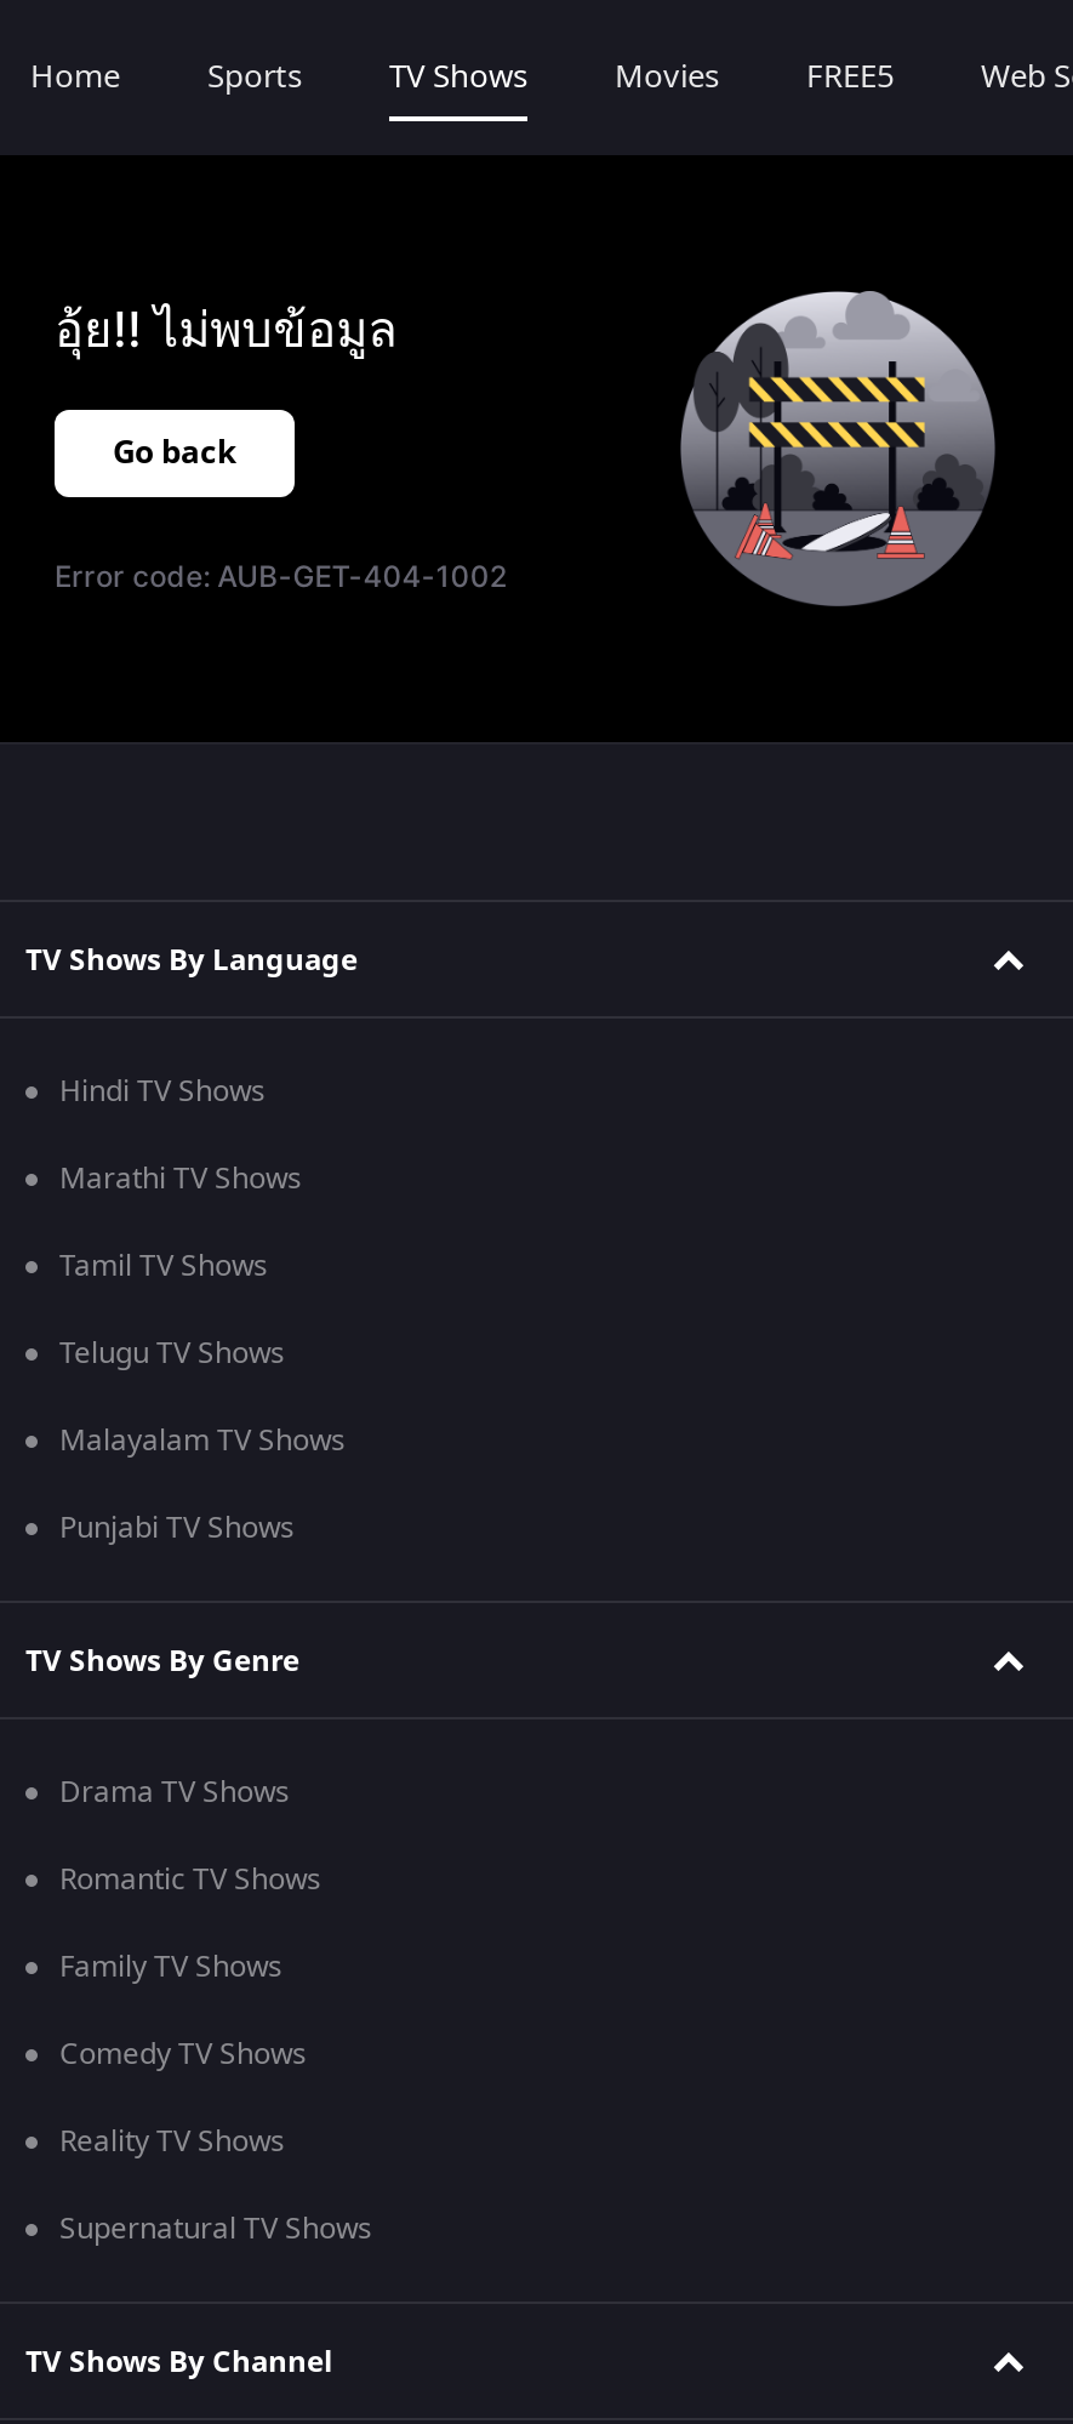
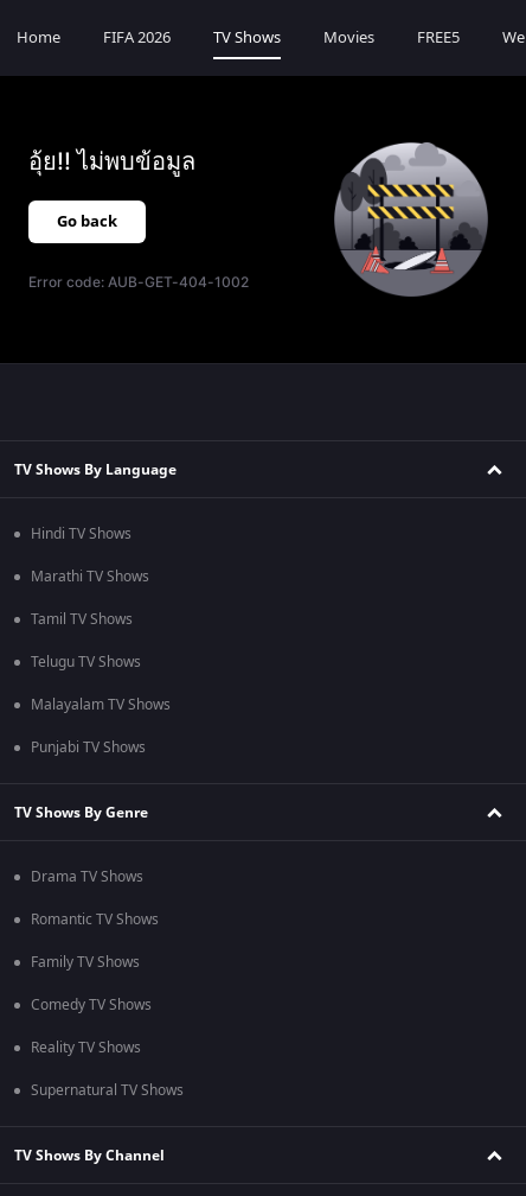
- Sports
+ FIFA 2026
